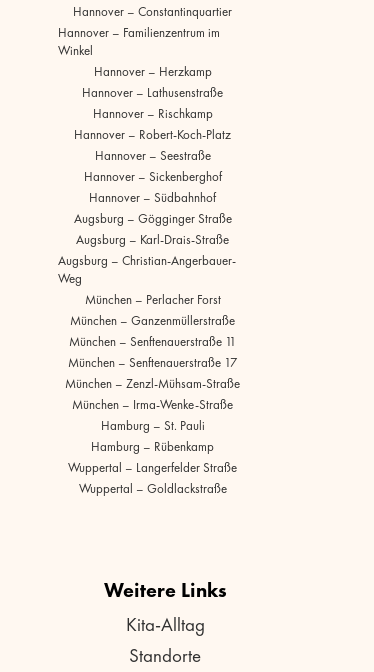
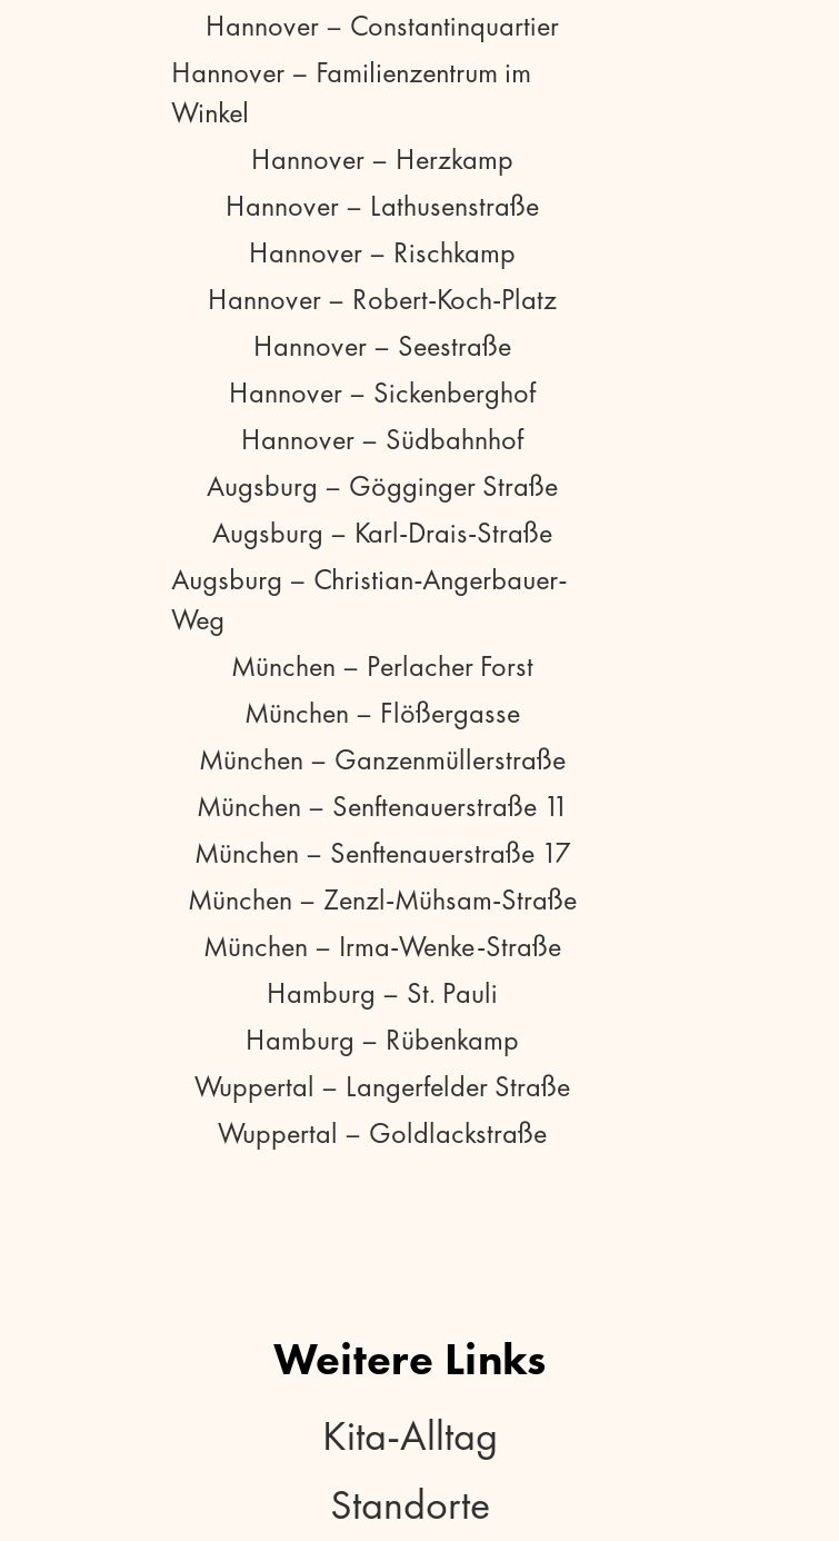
+ München – Flößergasse
